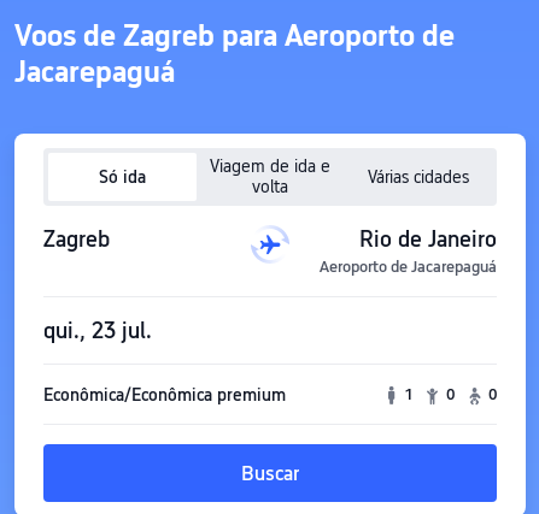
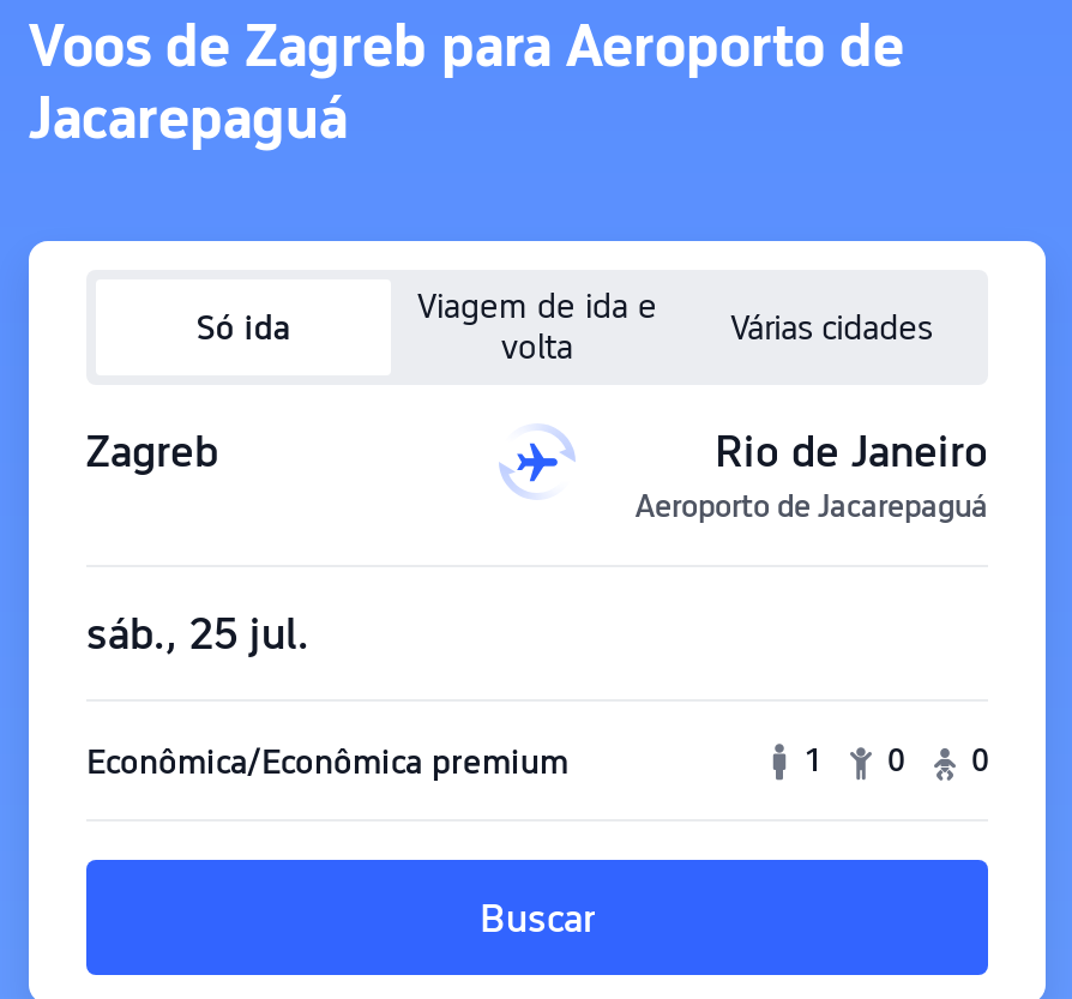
- qui., 23 jul.
+ sáb., 25 jul.
